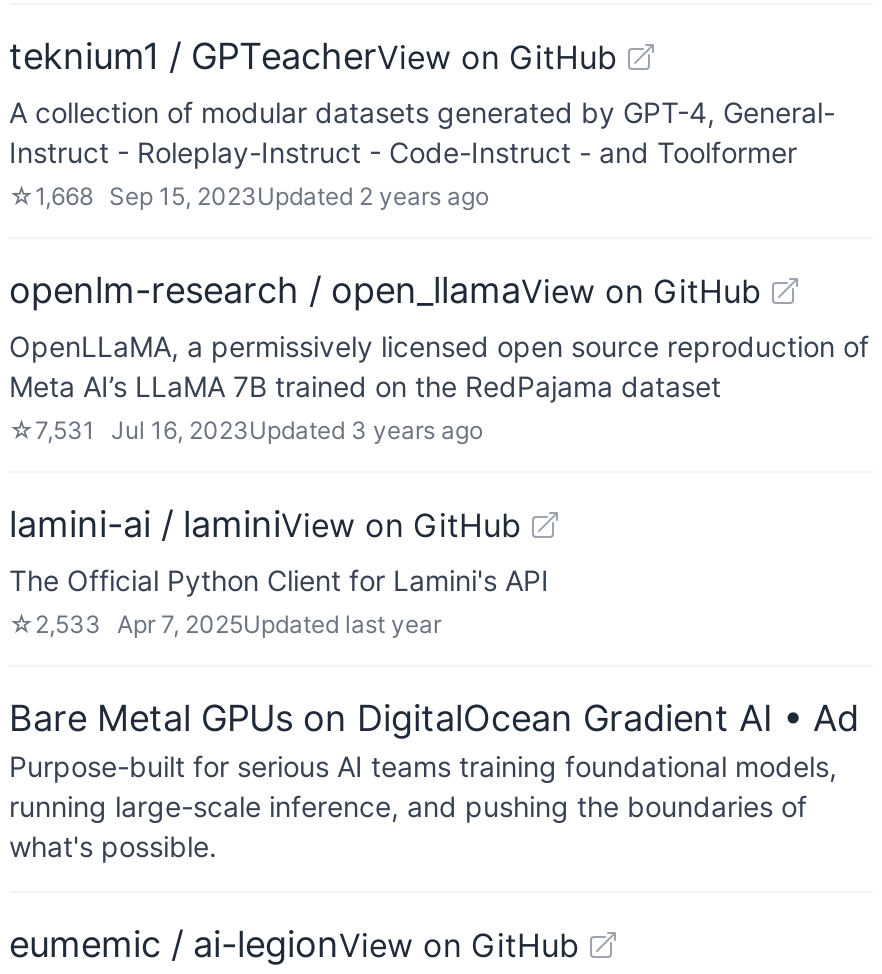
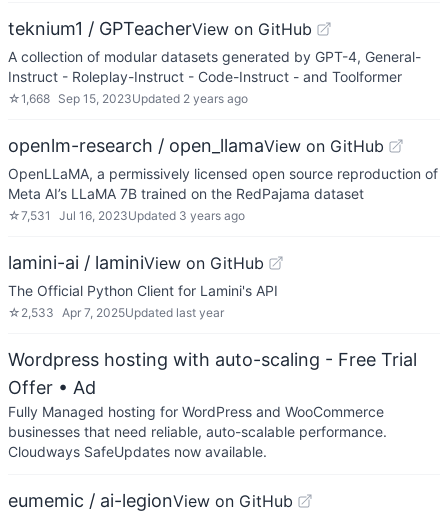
- Bare Metal GPUs on DigitalOcean Gradient AI • Ad
- Purpose-built for serious AI teams training foundational models,
- running large-scale inference, and pushing the boundaries of
- what's possible.
+ Wordpress hosting with auto-scaling - Free Trial
+ Offer • Ad
+ Fully Managed hosting for WordPress and WooCommerce
+ businesses that need reliable, auto-scalable performance.
+ Cloudways SafeUpdates now available.
